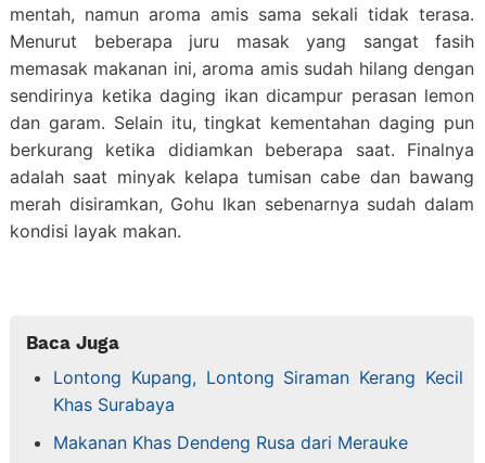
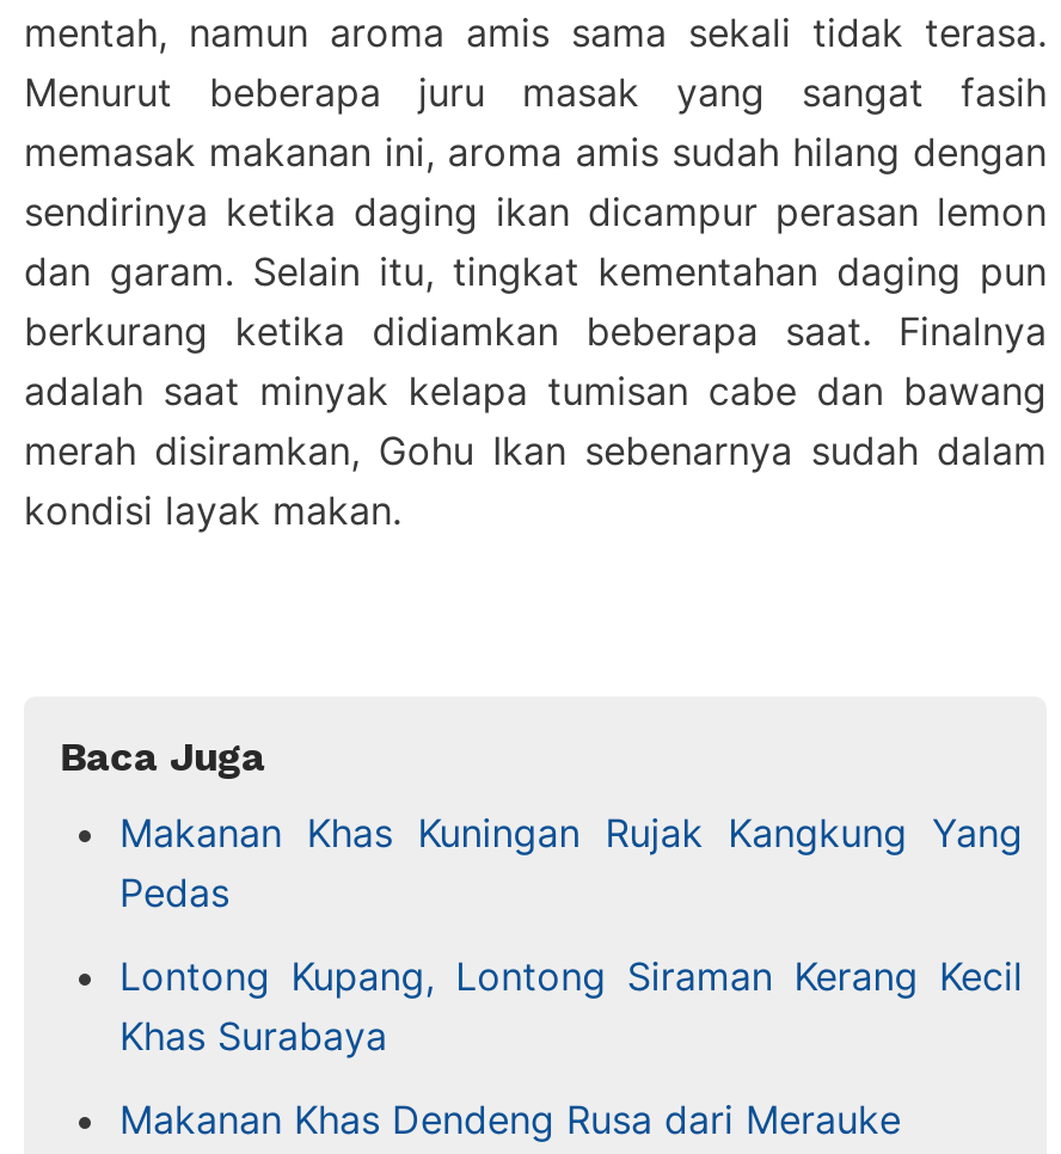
+ Makanan Khas Kuningan Rujak Kangkung Yang
+ Pedas
